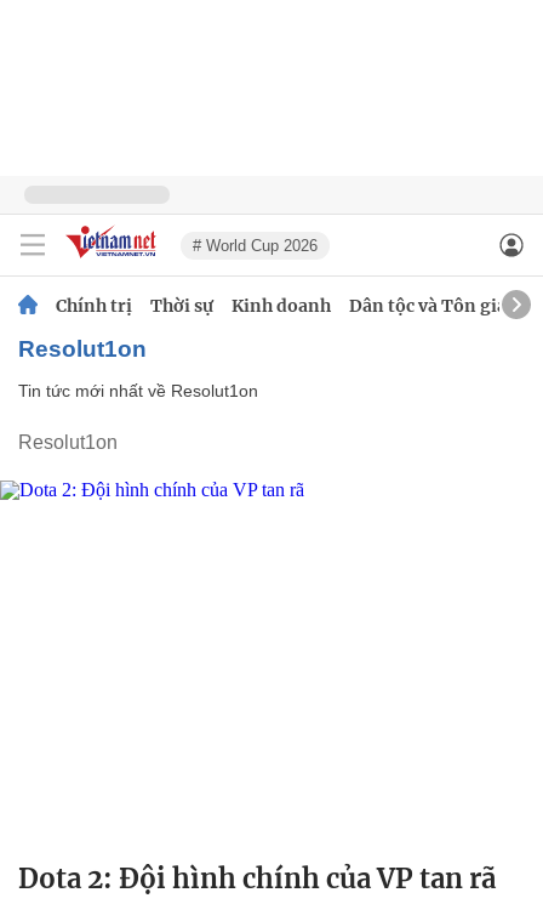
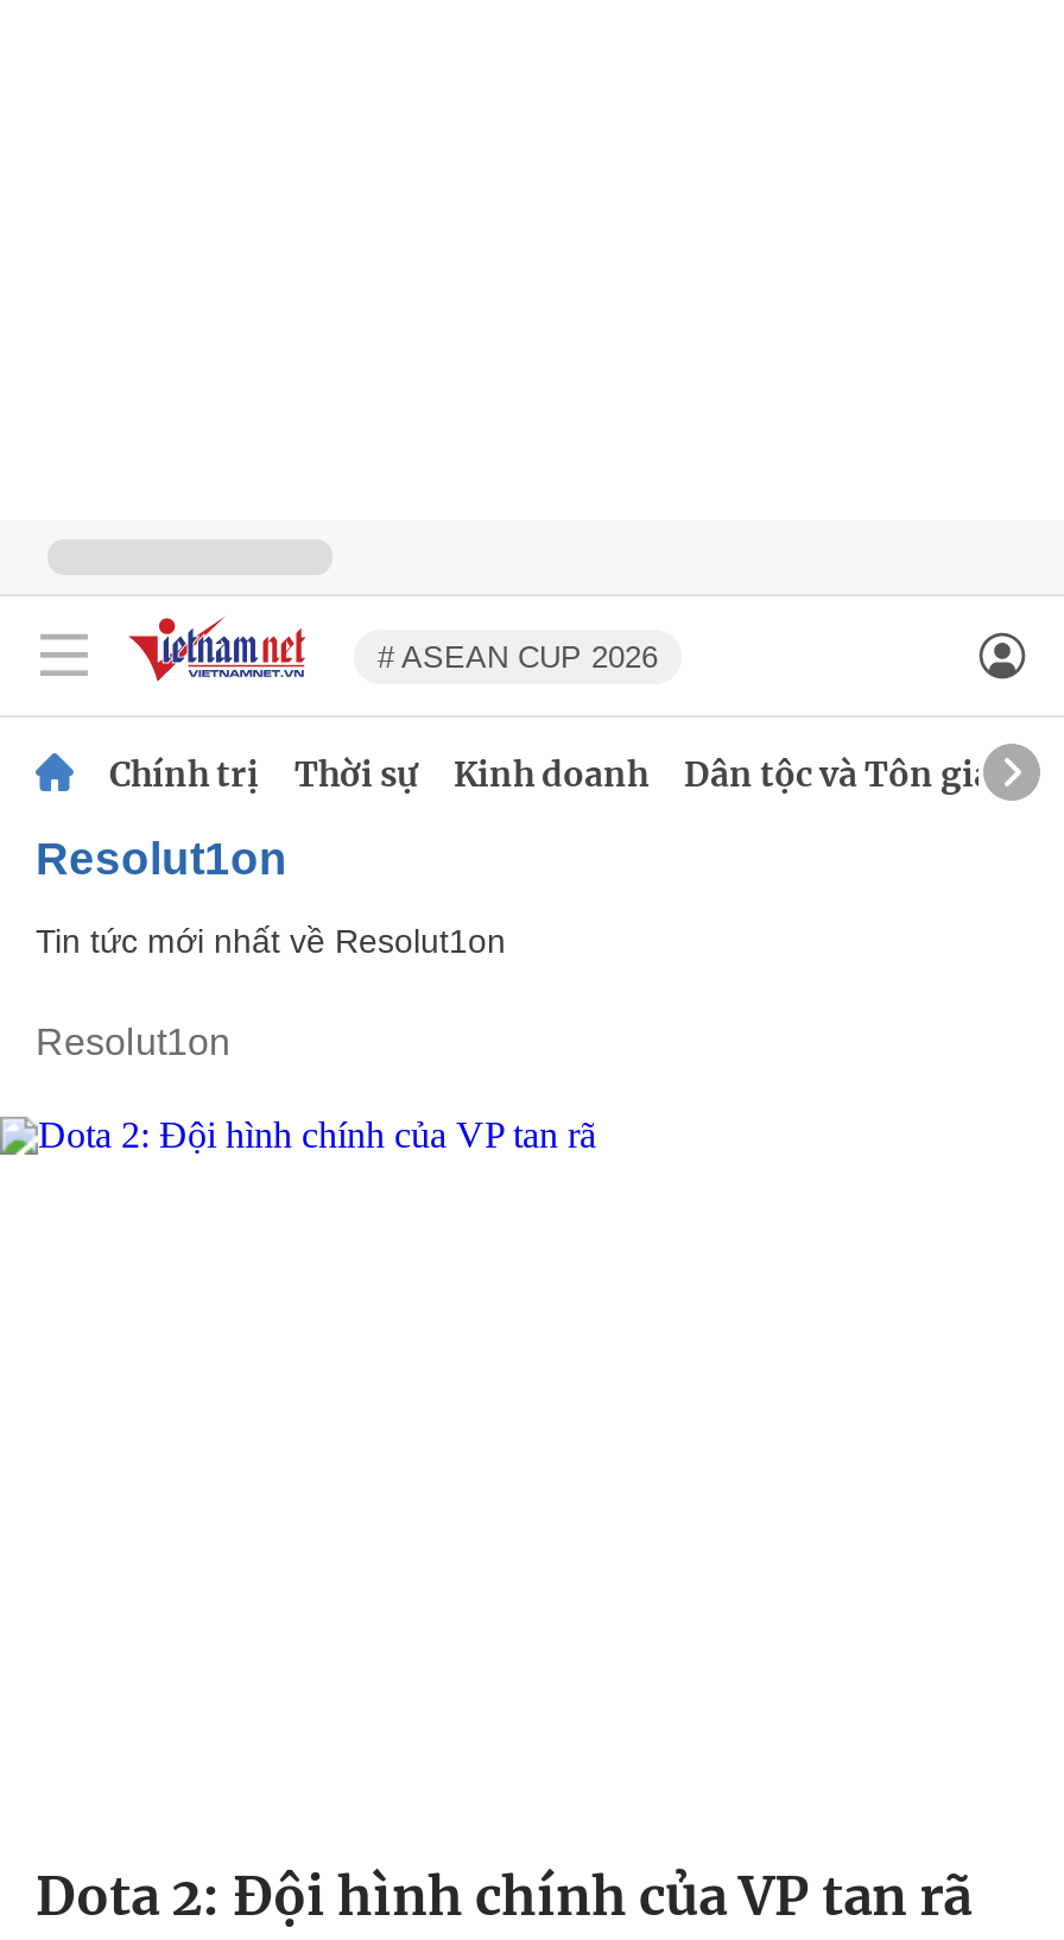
- # World Cup 2026
+ # ASEAN CUP 2026
